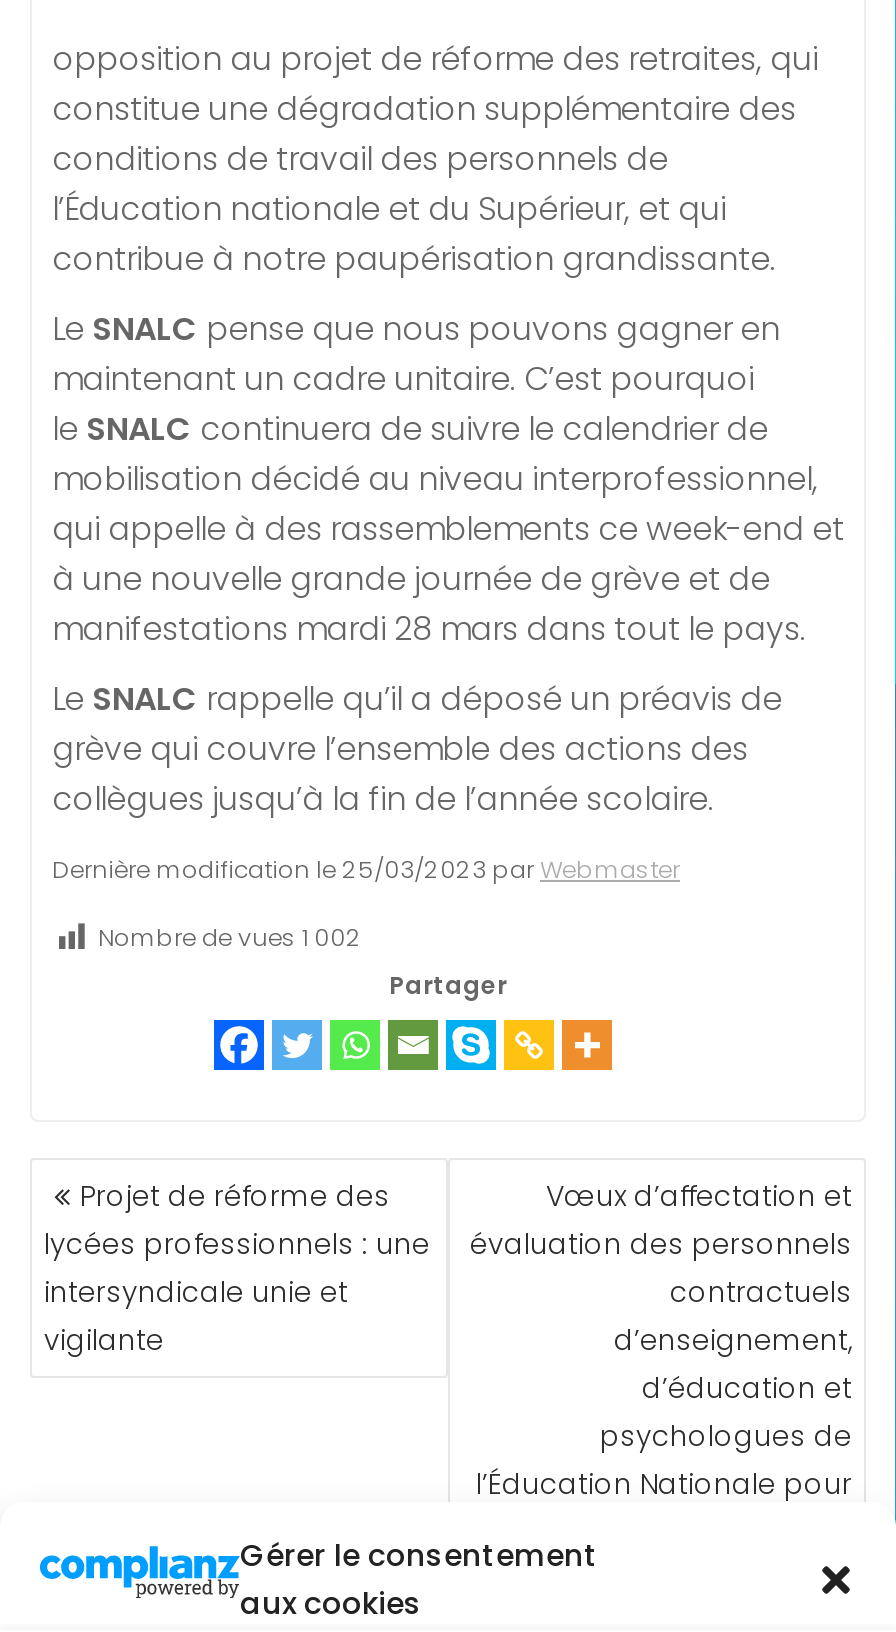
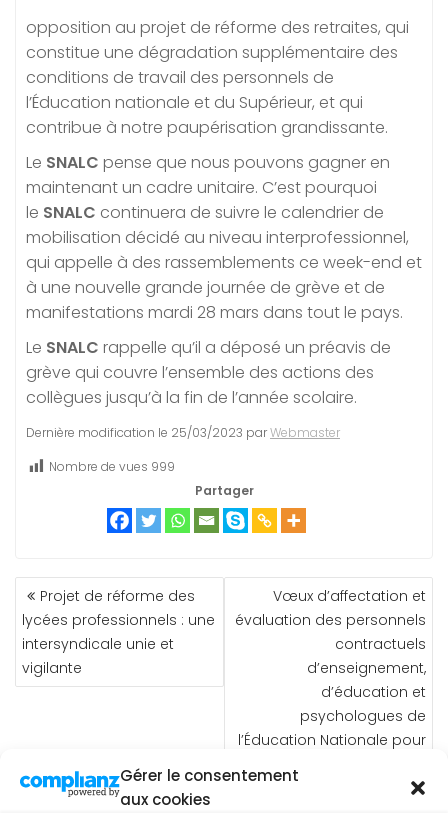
- Nombre de vues 1 002
+ Nombre de vues 999
